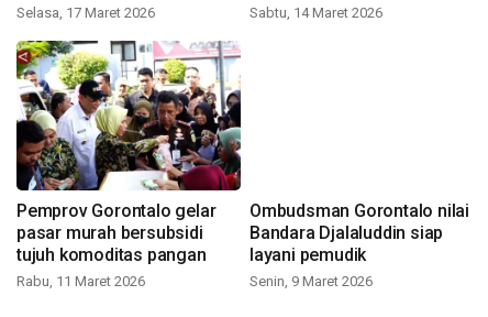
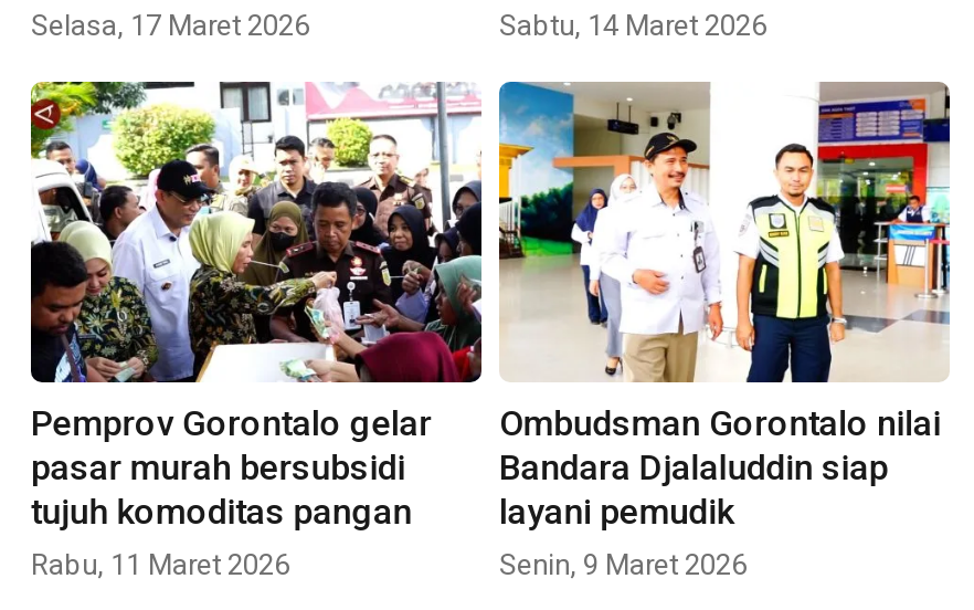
+ [image]
